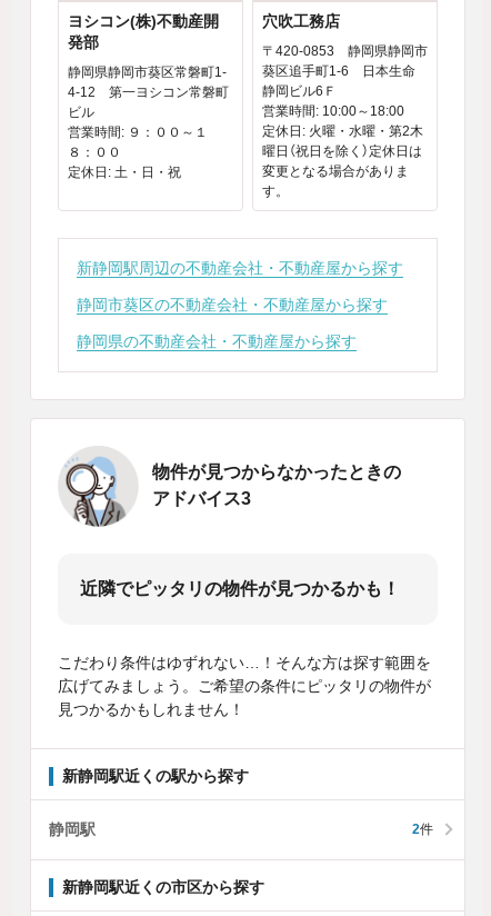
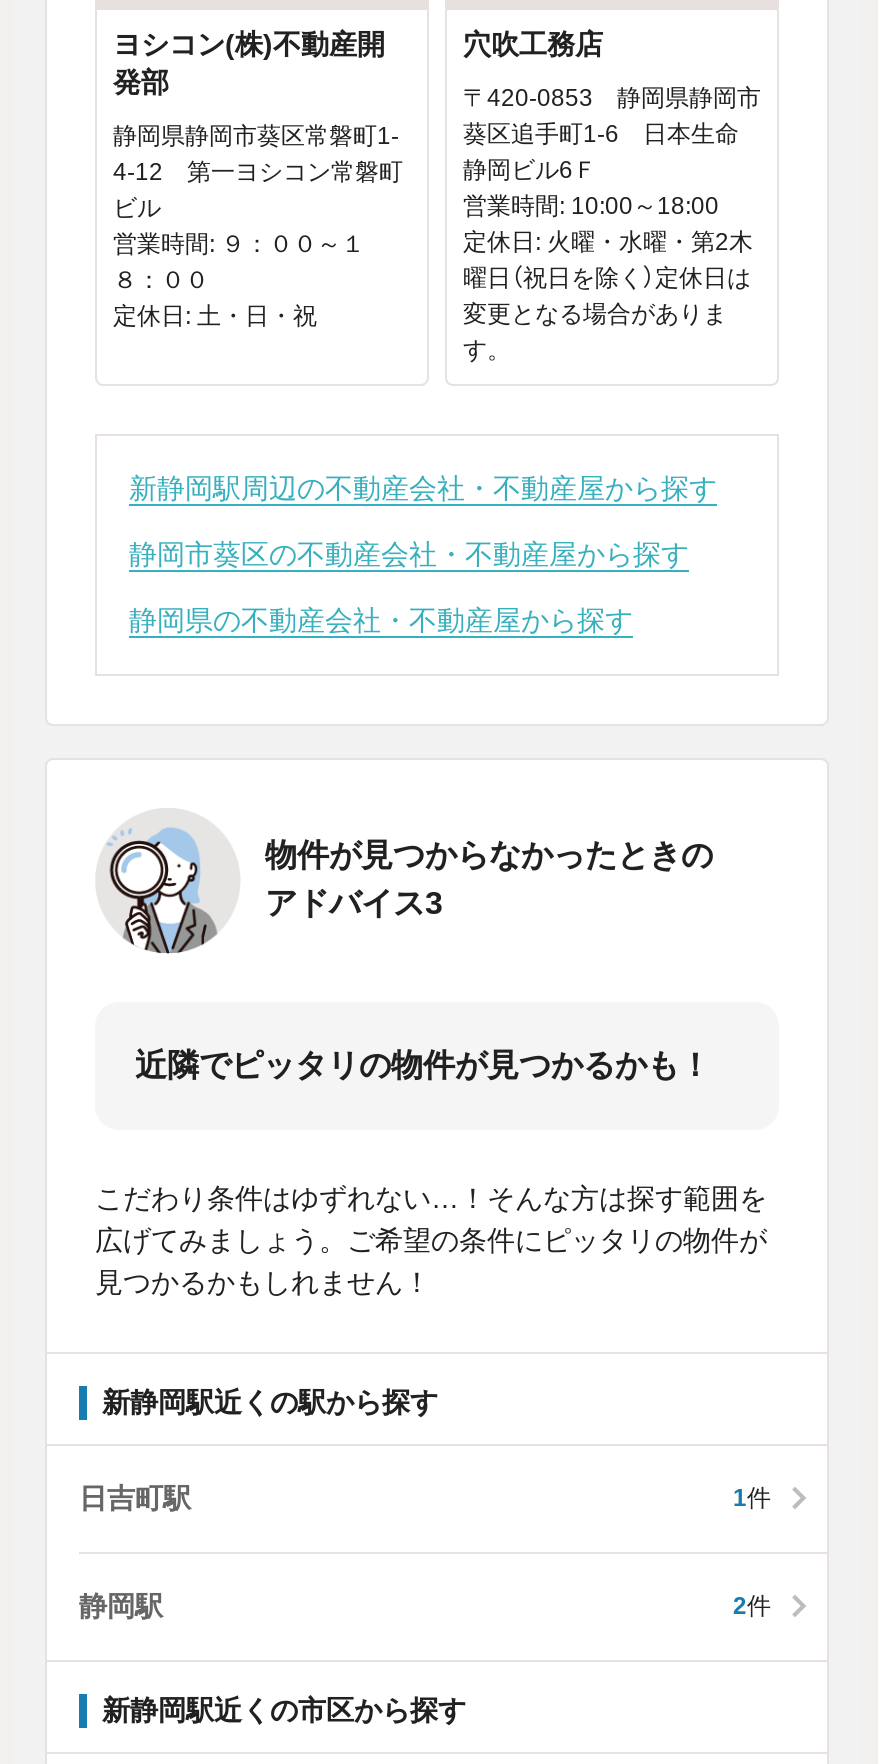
+ 日吉町駅
+ 1件
